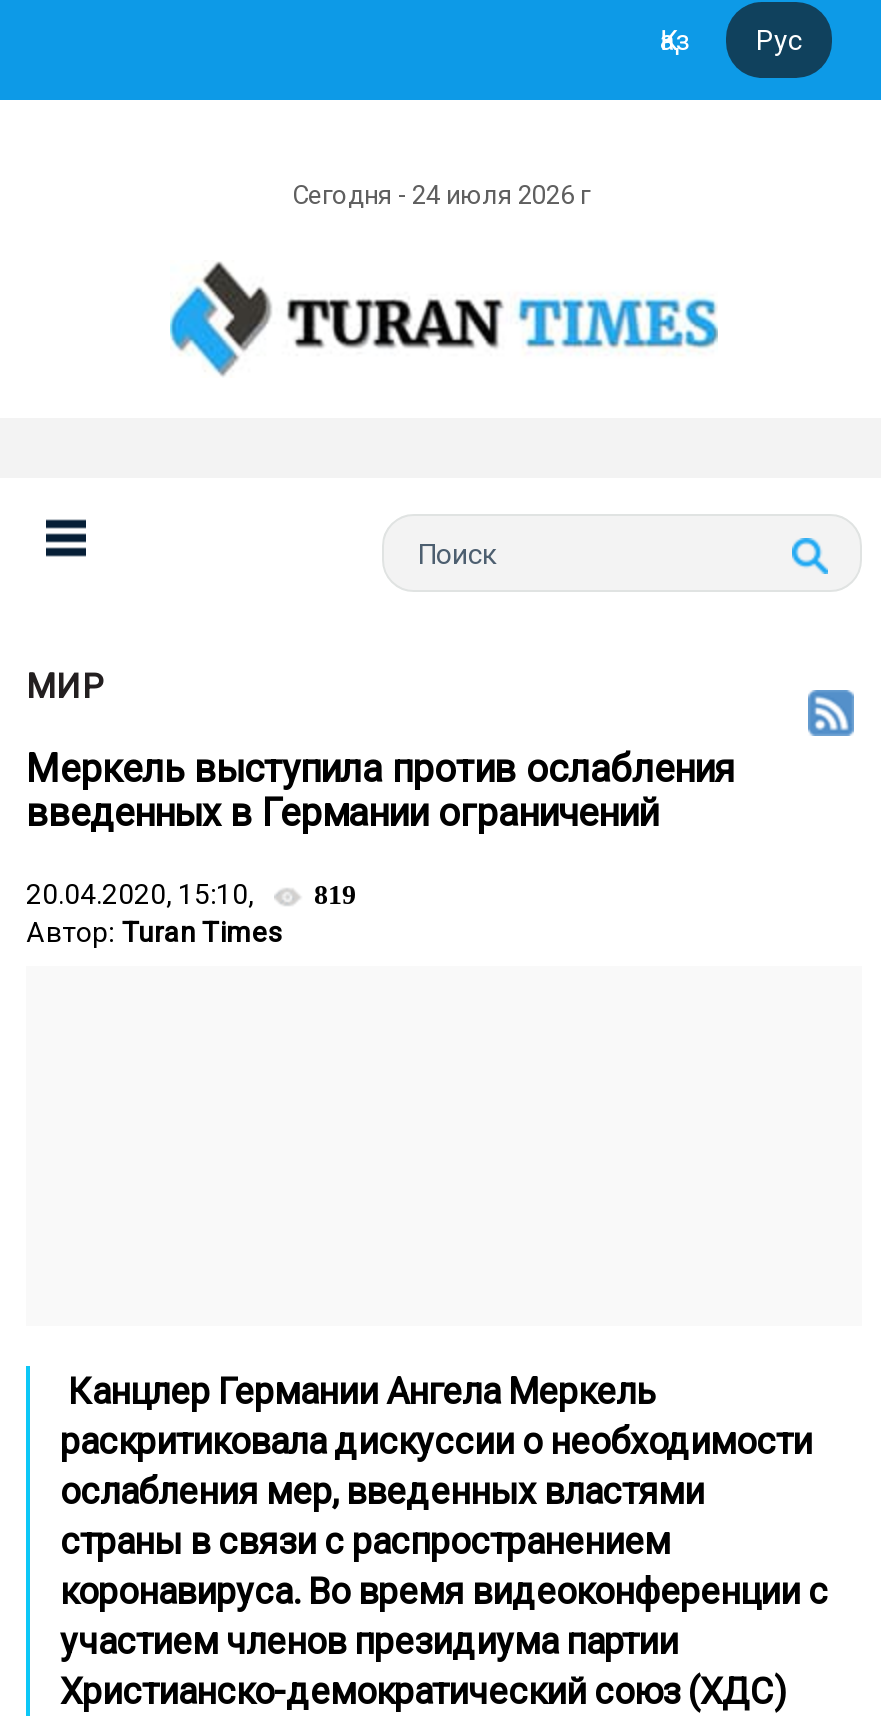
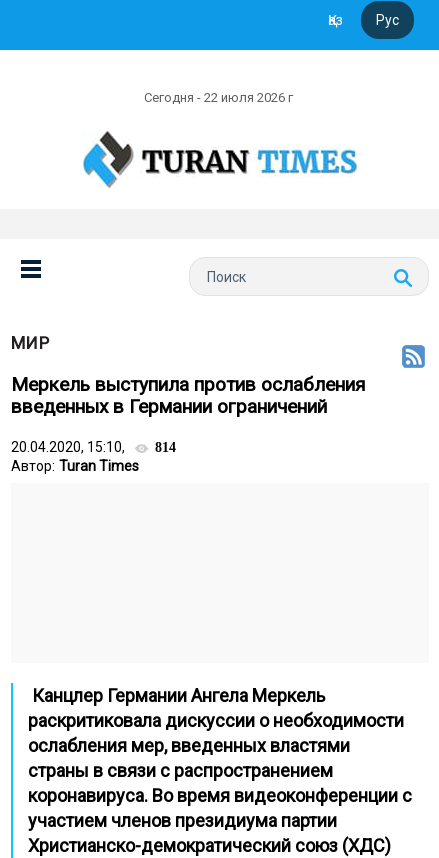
- Сегодня - 24 июля 2026 г
+ Сегодня - 22 июля 2026 г

- 20.04.2020, 15:10, 819
+ 20.04.2020, 15:10, 814
